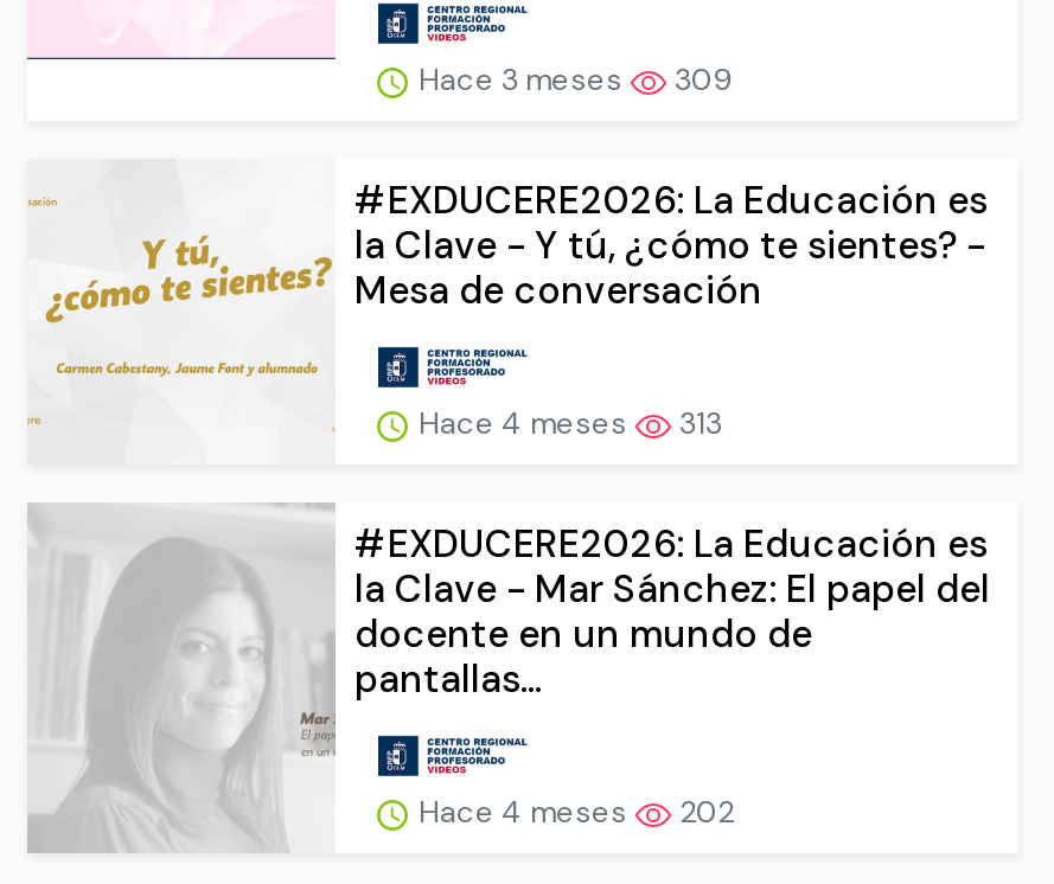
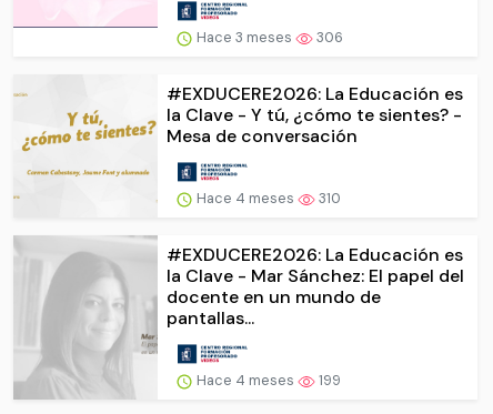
- Hace 3 meses 309
+ Hace 3 meses 306

- Hace 4 meses 313
+ Hace 4 meses 310

- Hace 4 meses 202
+ Hace 4 meses 199
